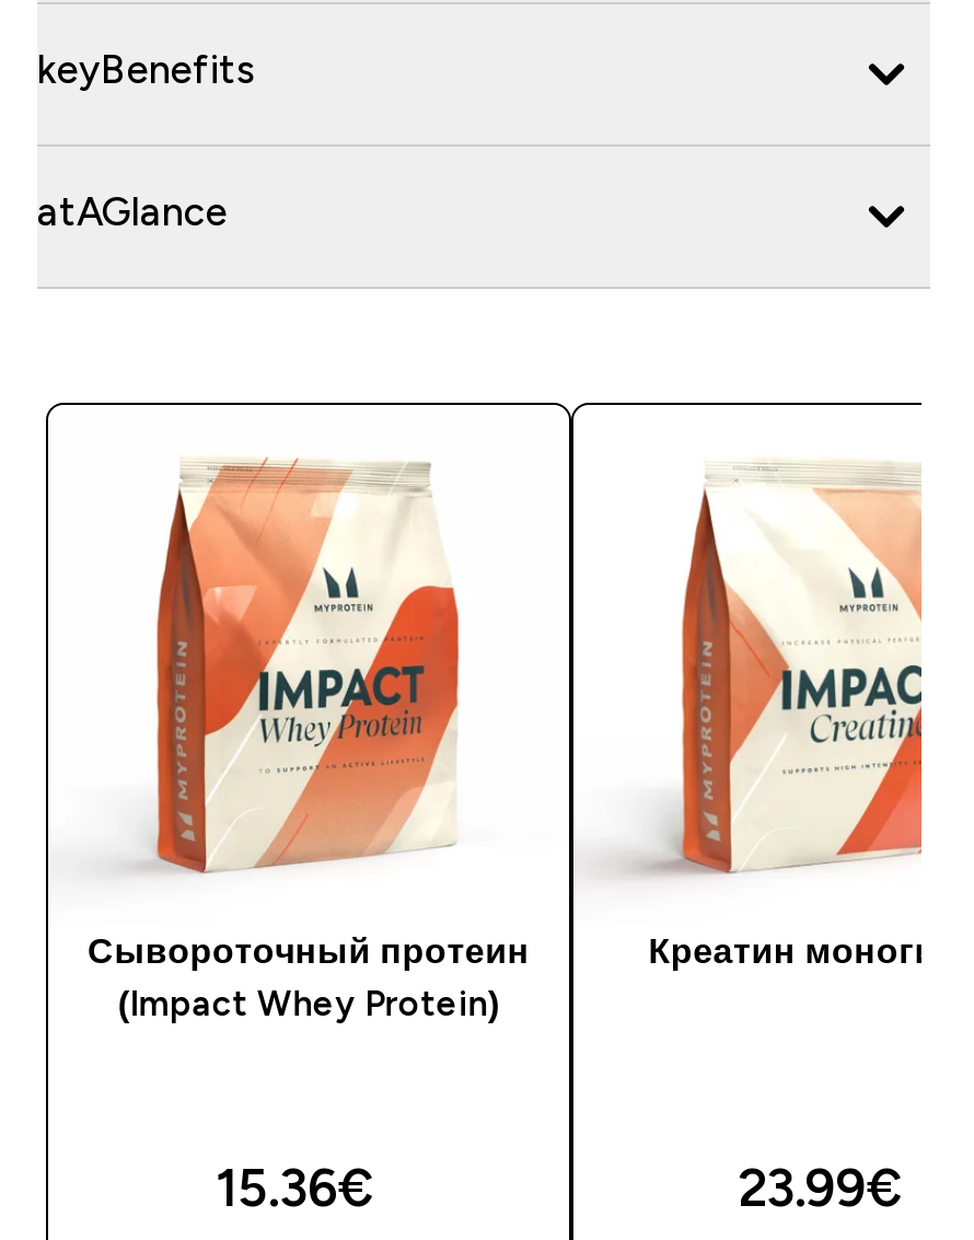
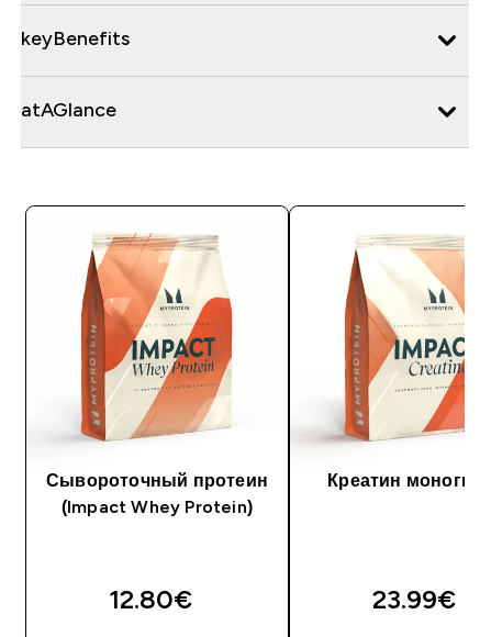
- 15.36€
+ 12.80€
